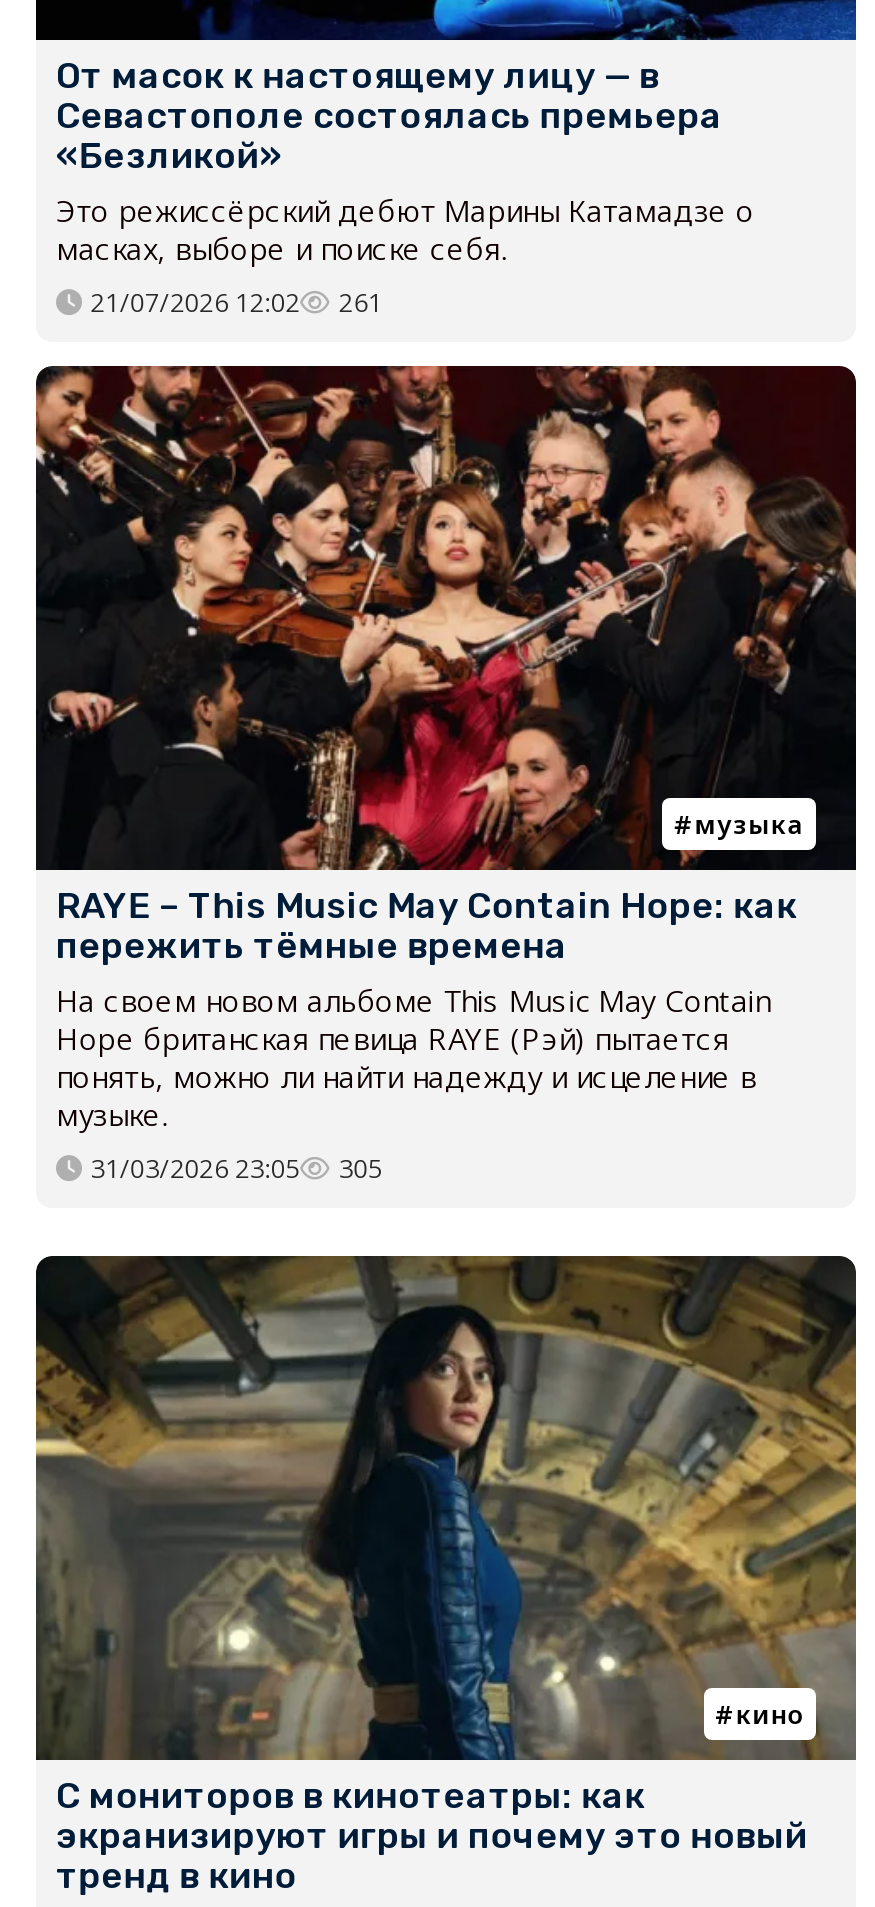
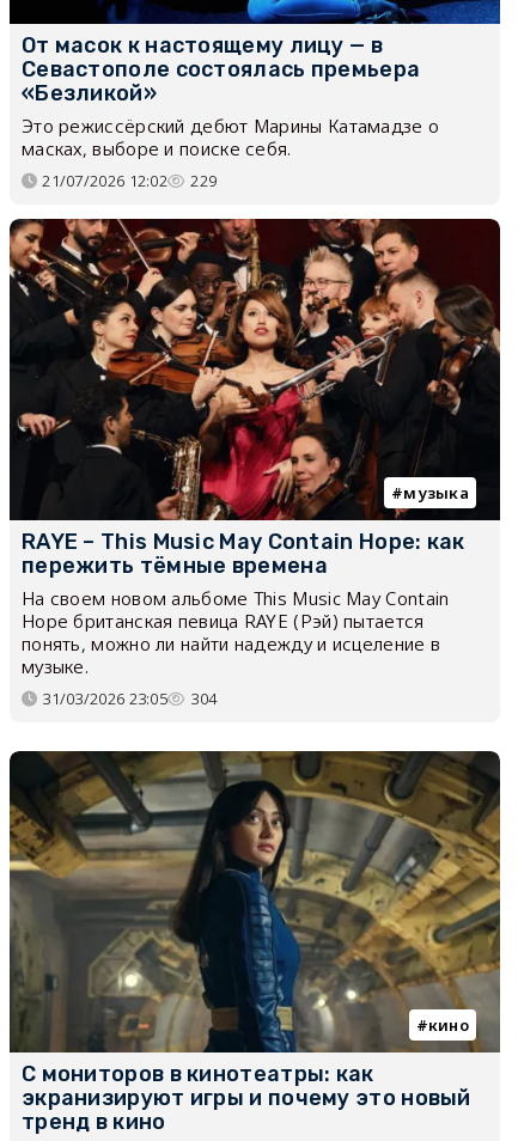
- 21/07/2026 12:02 261
+ 21/07/2026 12:02 229

- 31/03/2026 23:05 305
+ 31/03/2026 23:05 304
